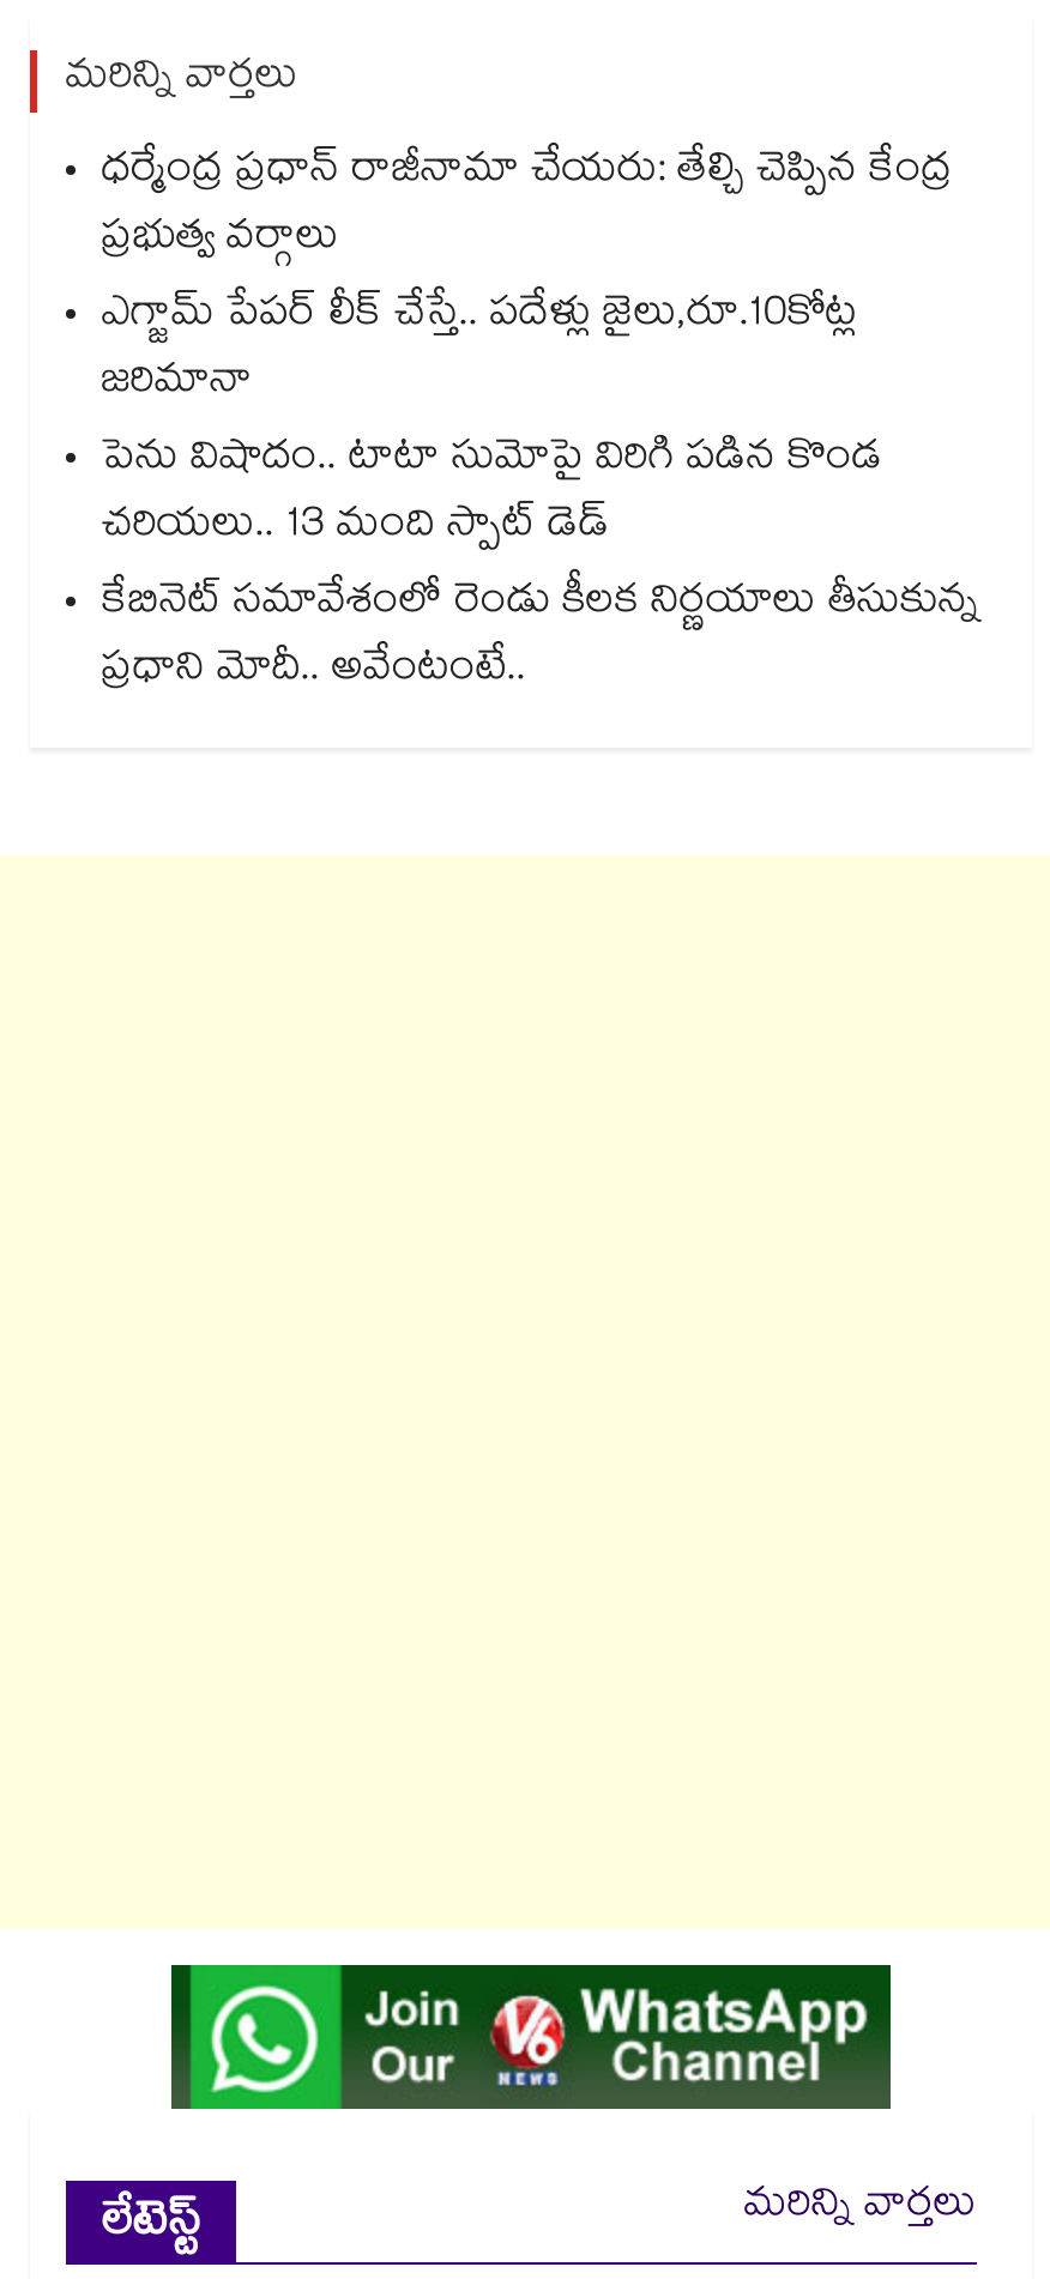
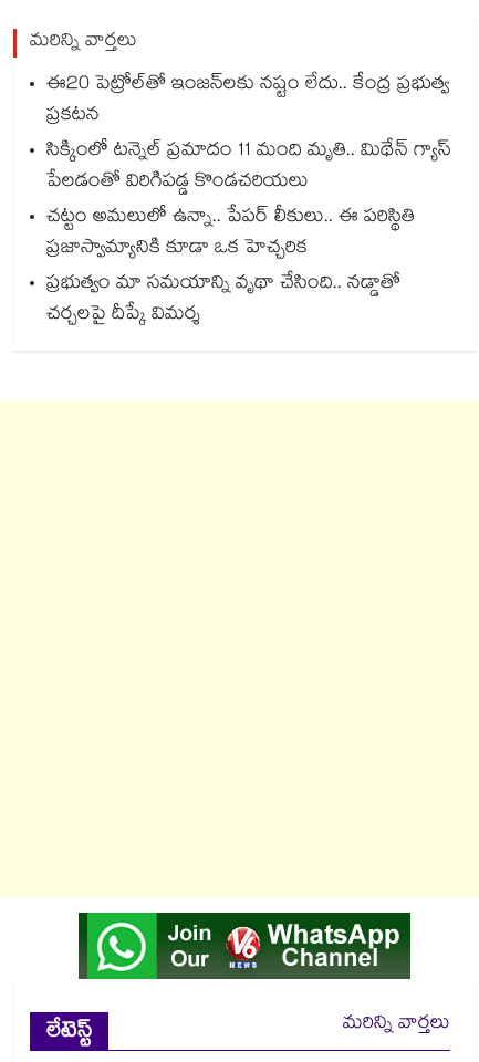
- ధర్మేంద్ర ప్రధాన్ రాజీనామా చేయరు: తేల్చి చెప్పిన కేంద్ర
- ప్రభుత్వ వర్గాలు
- ఎగ్జామ్ పేపర్ లీక్ చేస్తే.. పదేళ్లు జైలు,రూ.10కోట్ల
- జరిమానా
- పెను విషాదం.. టాటా సుమోపై విరిగి పడిన కొండ
- చరియలు.. 13 మంది స్పాట్ డెడ్
- కేబినెట్ సమావేశంలో రెండు కీలక నిర్ణయాలు తీసుకున్న
- ప్రధాని మోదీ.. అవేంటంటే..
+ ఈ20 పెట్రోల్‌తో ఇంజన్‌లకు నష్టం లేదు.. కేంద్ర ప్రభుత్వ
+ ప్రకటన
+ సిక్కింలో టన్నెల్ ప్రమాదం 11 మంది మృతి.. మిథేన్ గ్యాస్
+ పేలడంతో విరిగిపడ్డ కొండచరియలు
+ చట్టం అమలులో ఉన్నా.. పేపర్ లీకులు.. ఈ పరిస్థితి
+ ప్రజాస్వామ్యానికి కూడా ఒక హెచ్చరిక
+ ప్రభుత్వం మా సమయాన్ని వృథా చేసింది.. నడ్డాతో
+ చర్చలపై దీప్కే విమర్శ
